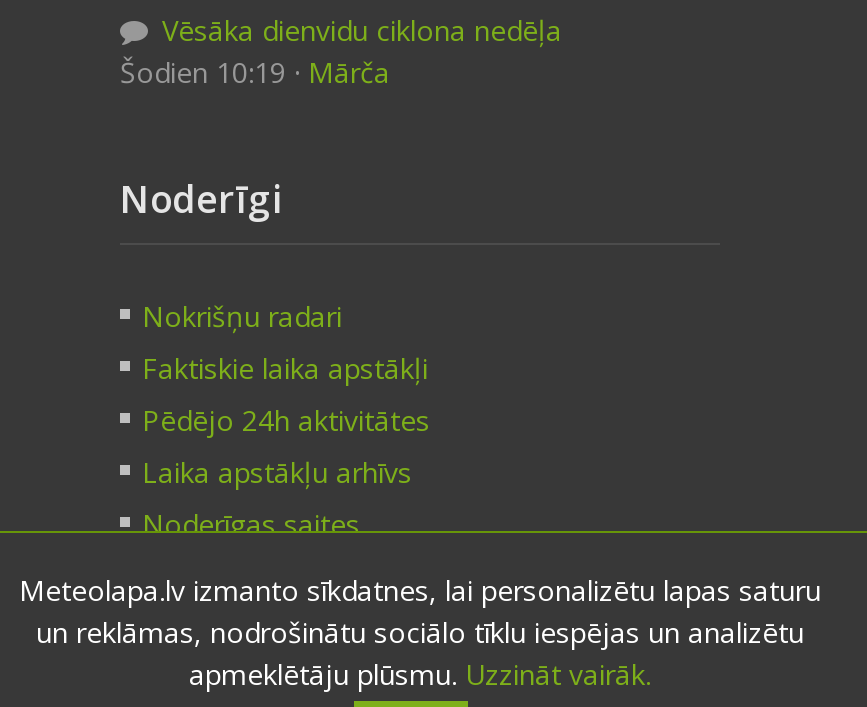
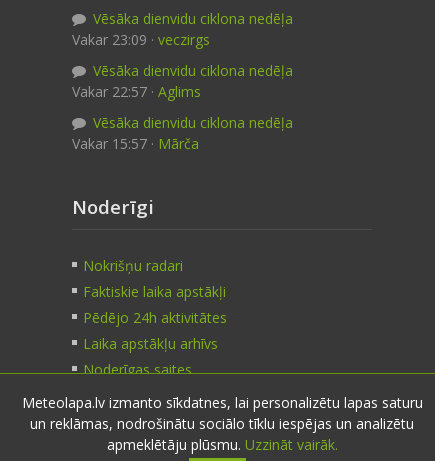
- Šodien 10:19 · Mārča
+ Vakar 23:09 · veczirgs
+ Vēsāka dienvidu ciklona nedēļa
+ Vakar 22:57 · Aglims
+ Vēsāka dienvidu ciklona nedēļa
+ Vakar 15:57 · Mārča
